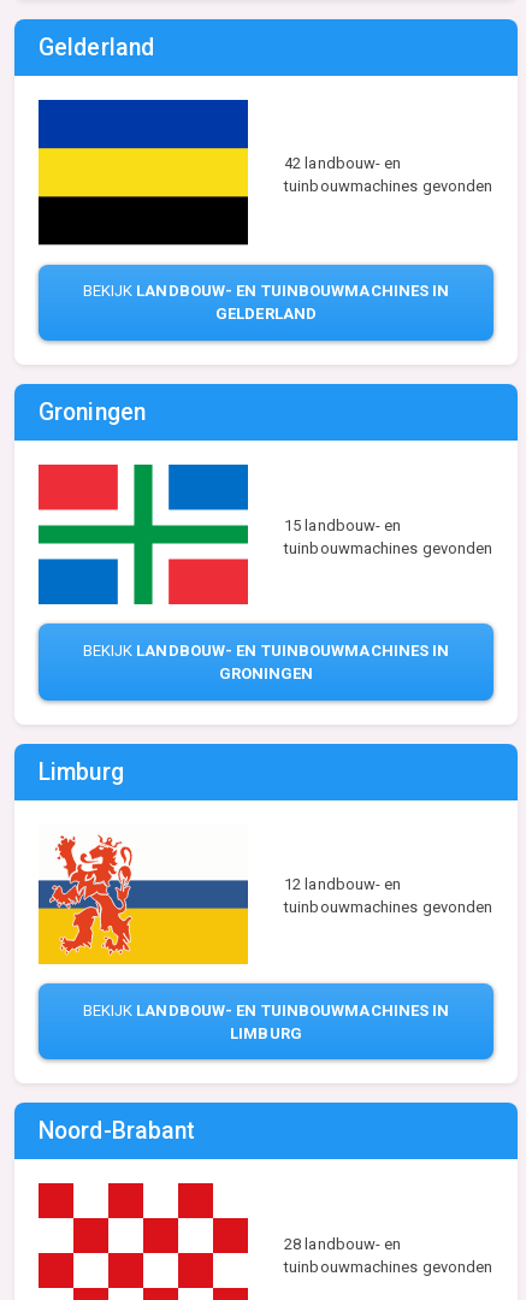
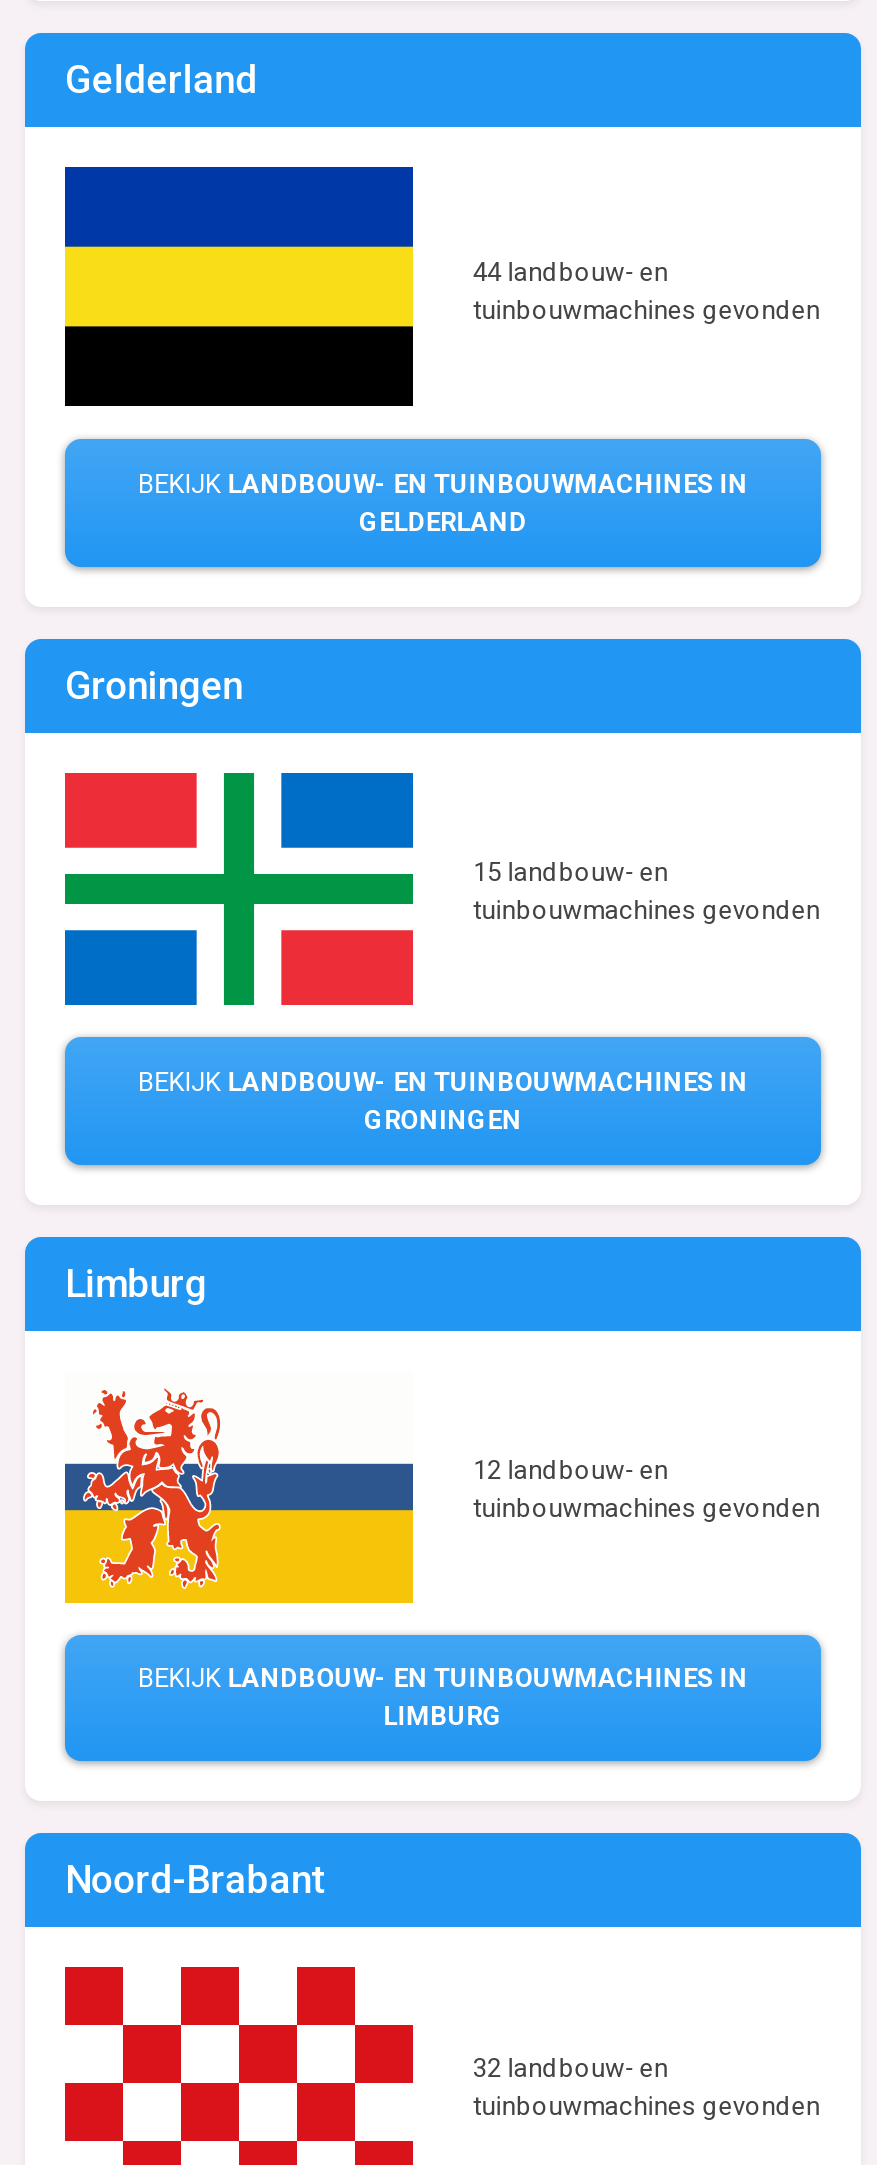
- 42 landbouw- en
+ 44 landbouw- en

- 28 landbouw- en
+ 32 landbouw- en
